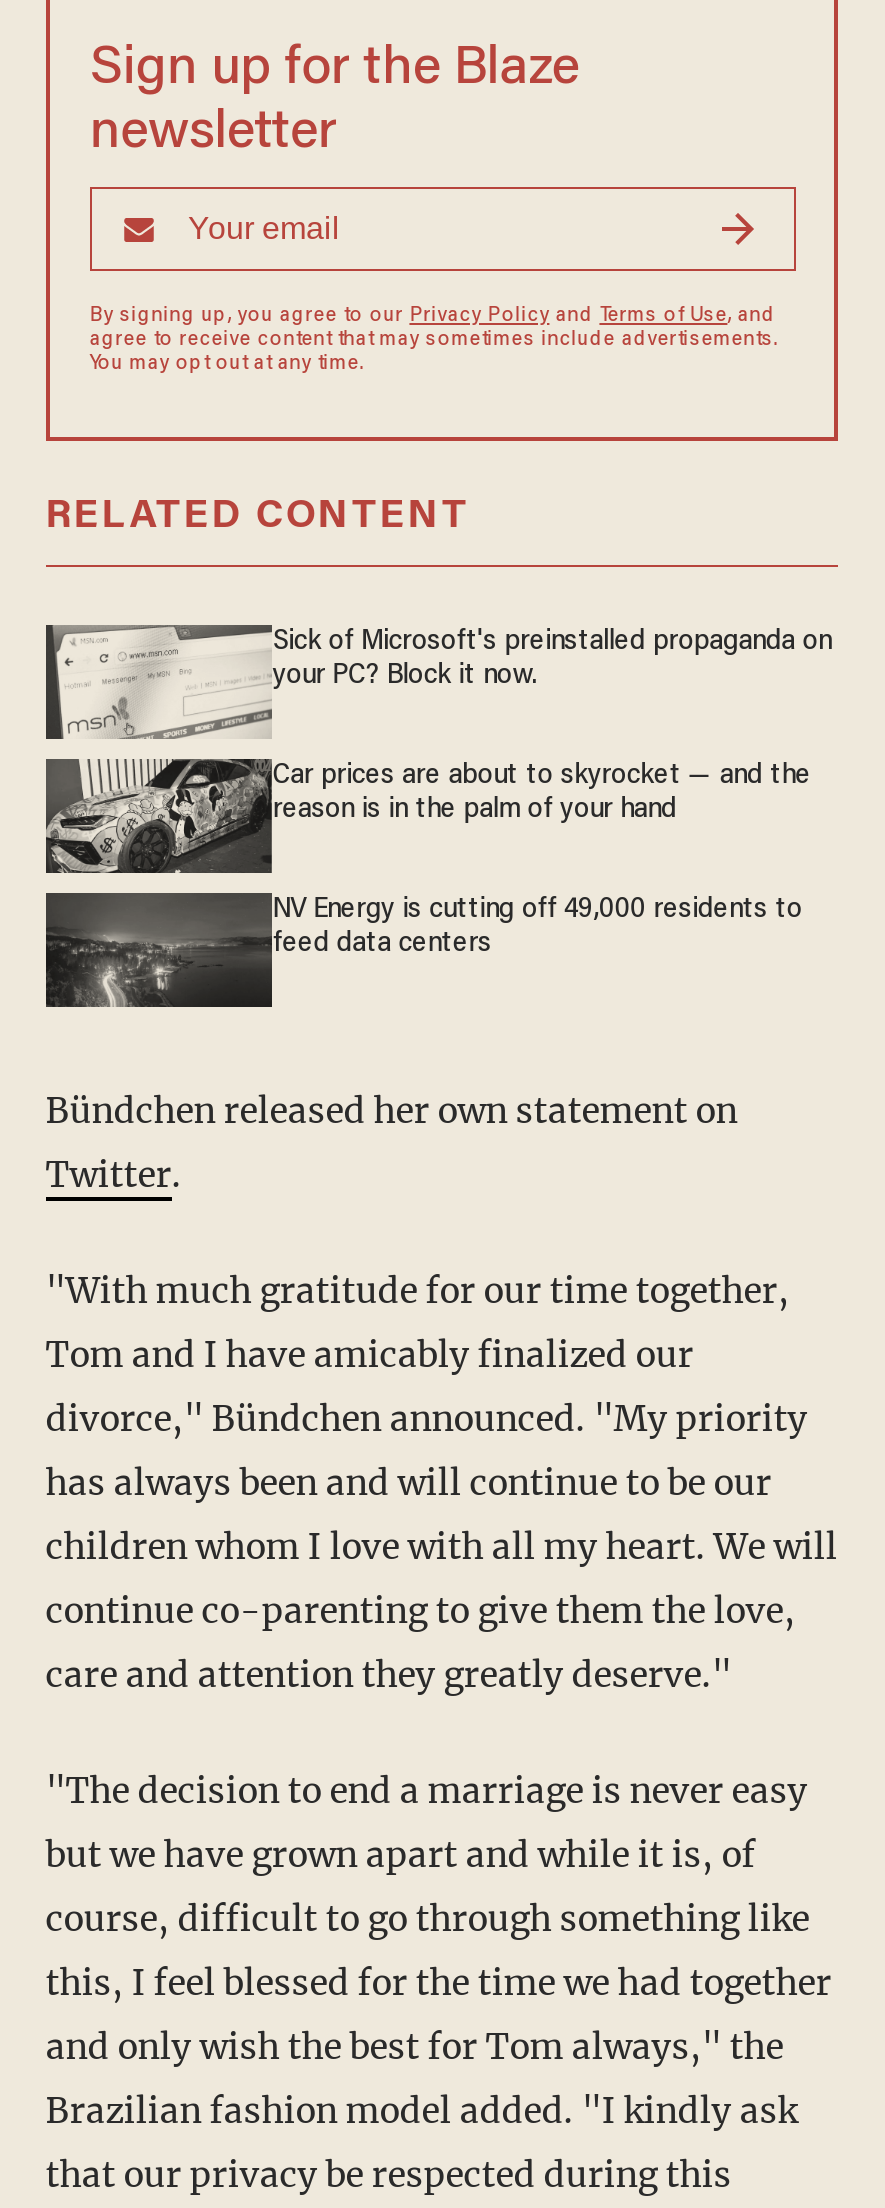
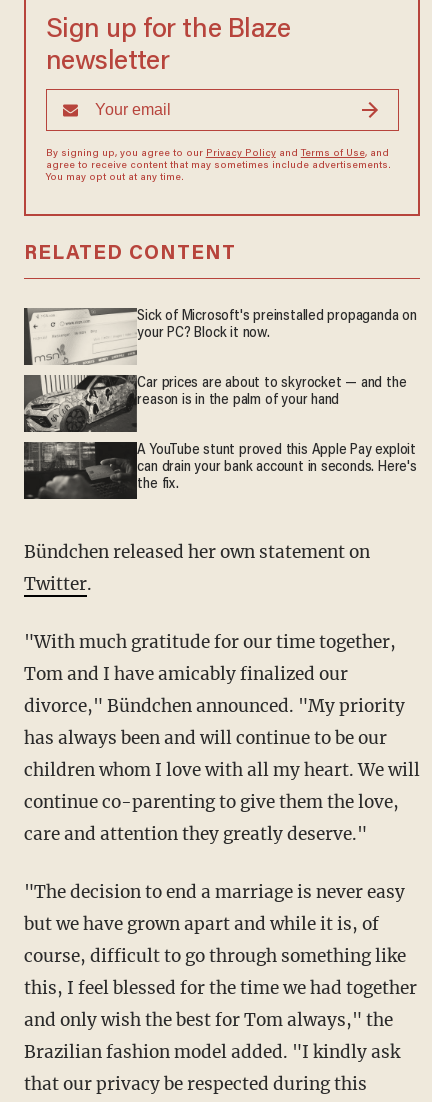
- [image]
- NV Energy is cutting off 49,000 residents to
- feed data centers
+ [image]
+ A YouTube stunt proved this Apple Pay exploit
+ can drain your bank account in seconds. Here's
+ the fix.
